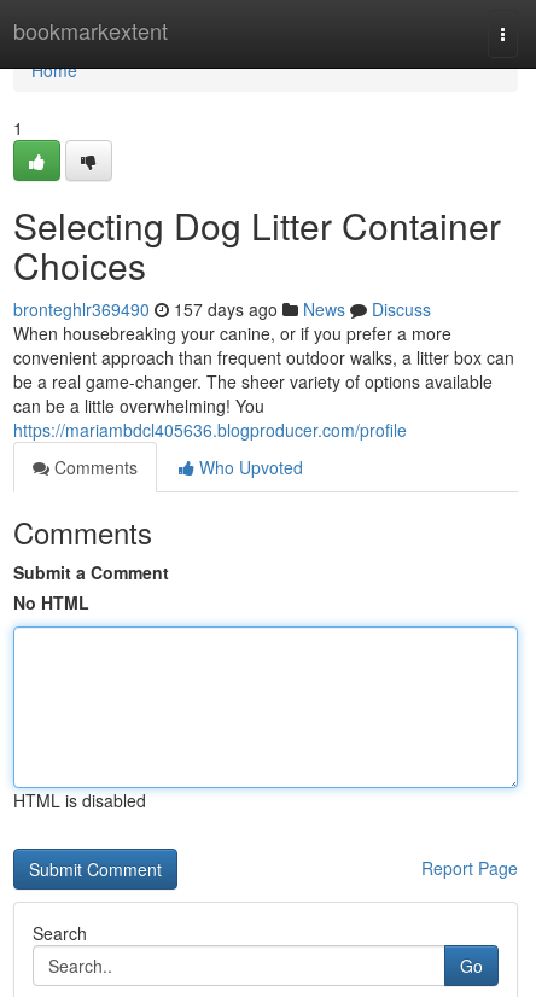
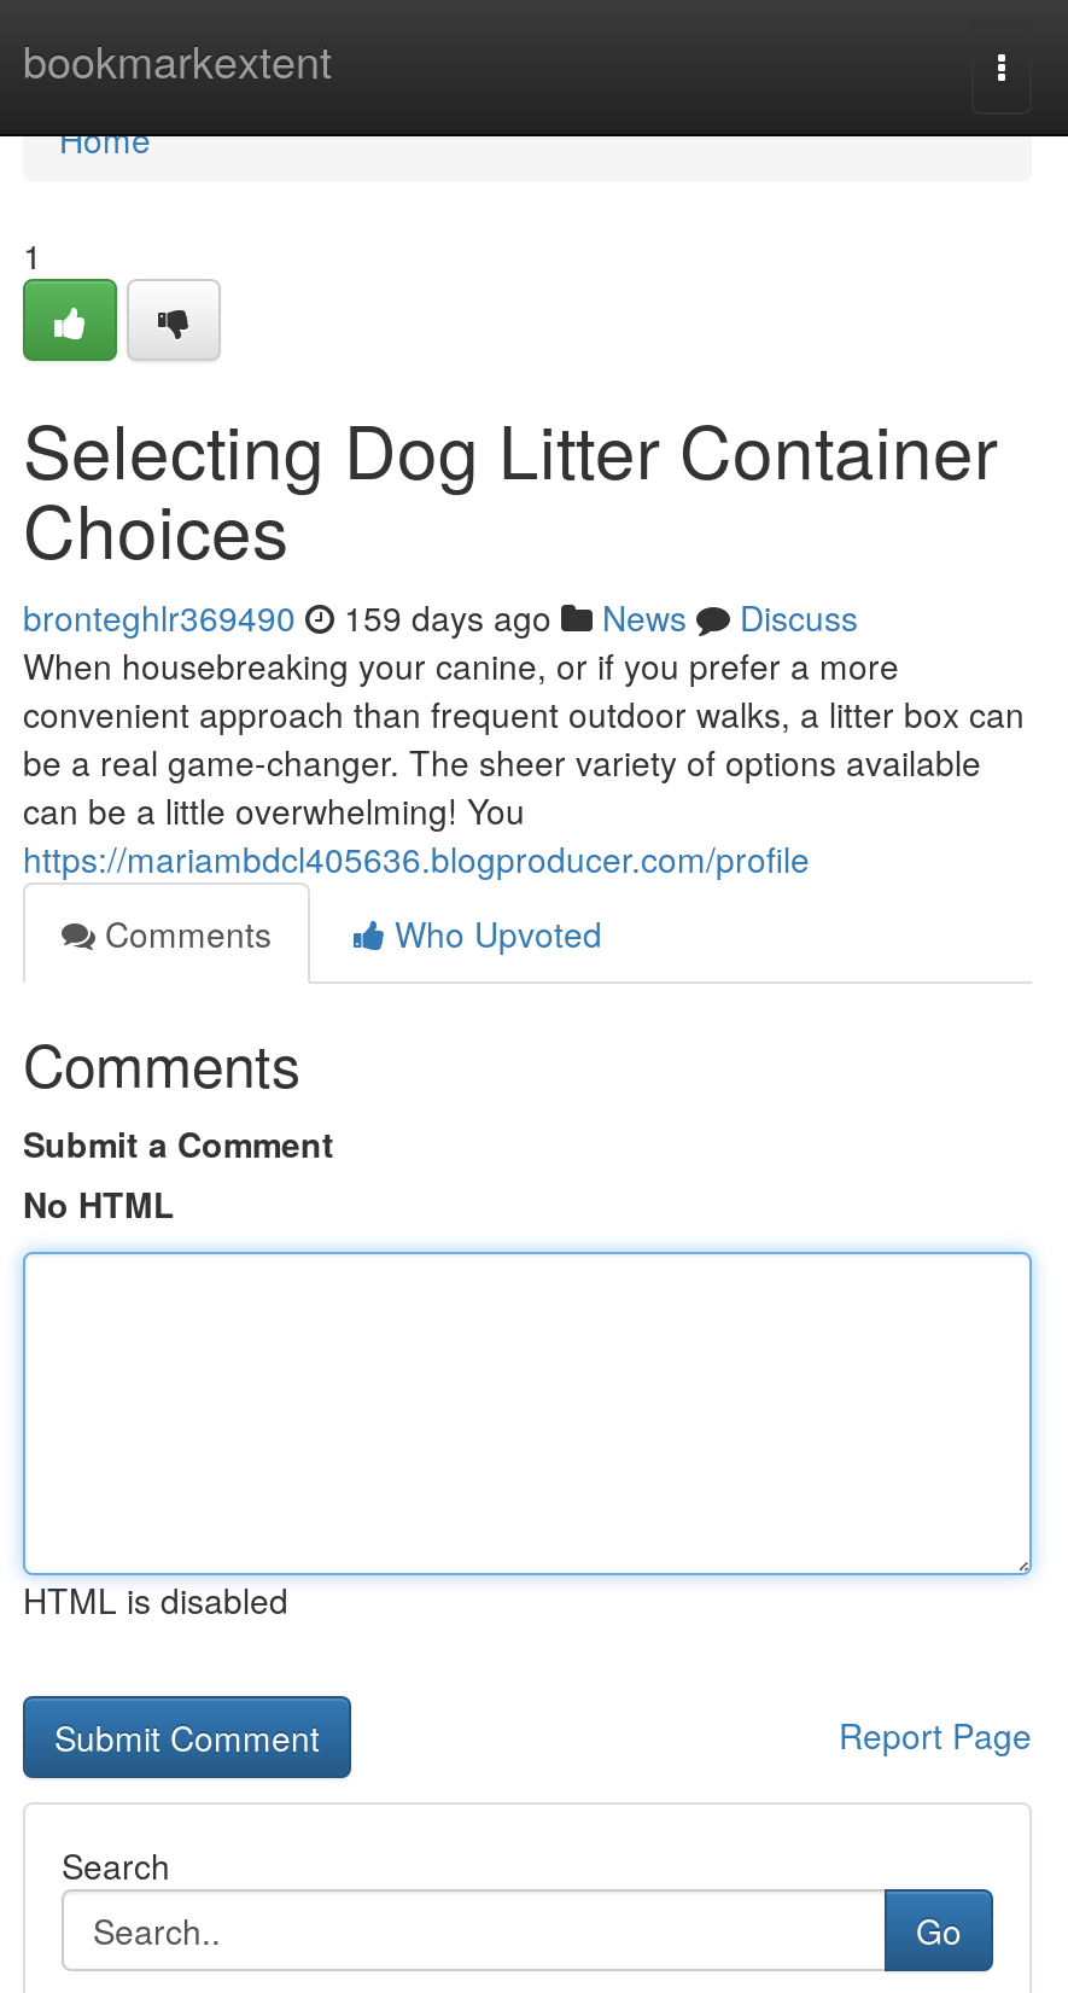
- bronteghlr369490 157 days ago News Discuss
+ bronteghlr369490 159 days ago News Discuss
